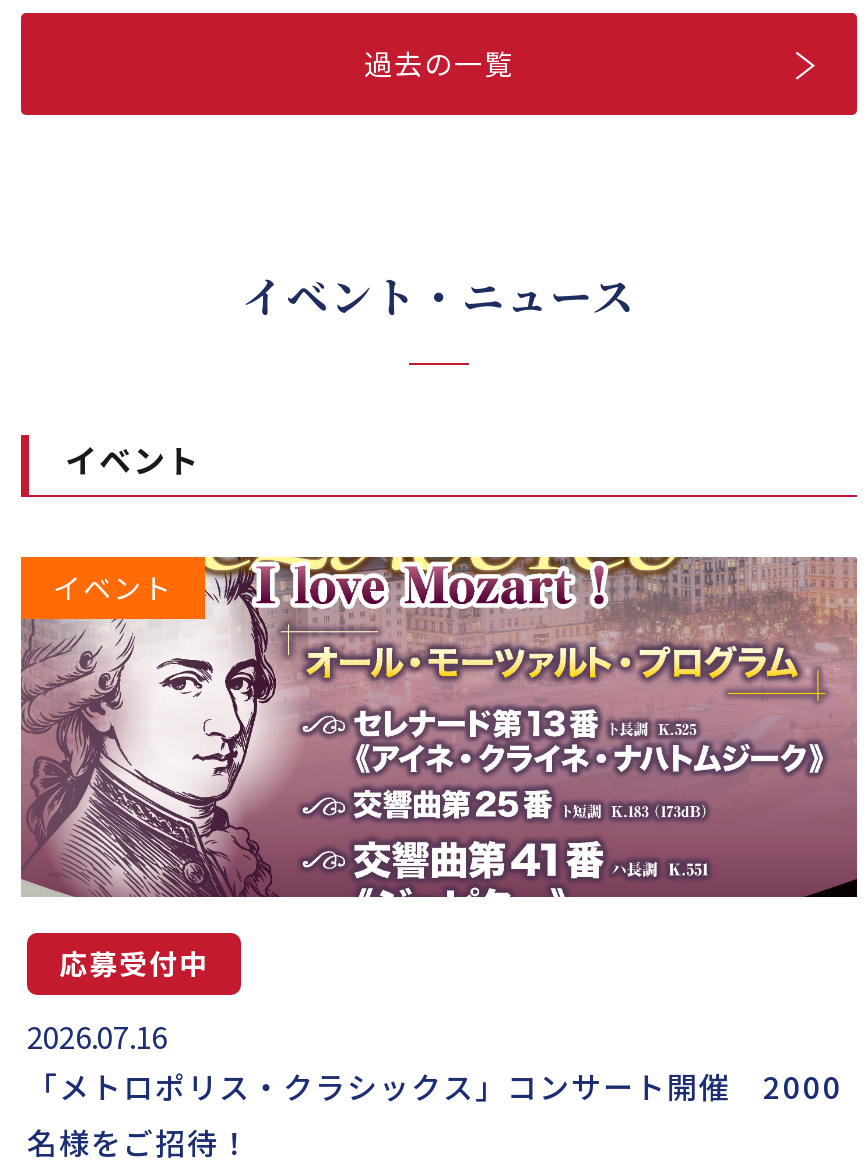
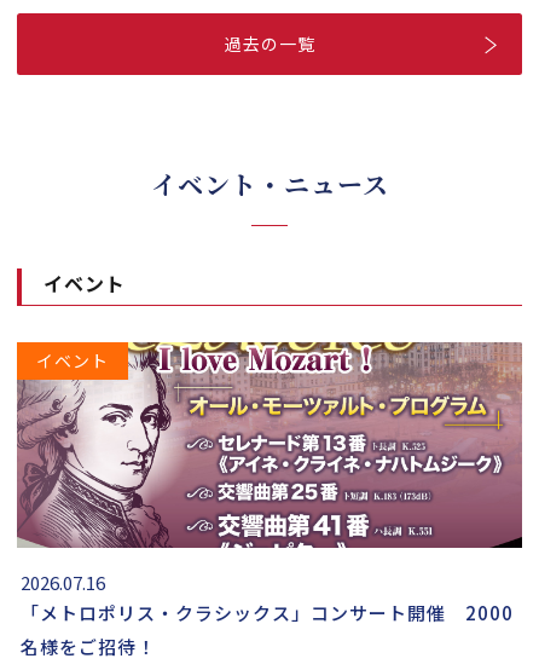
- 応募受付中
